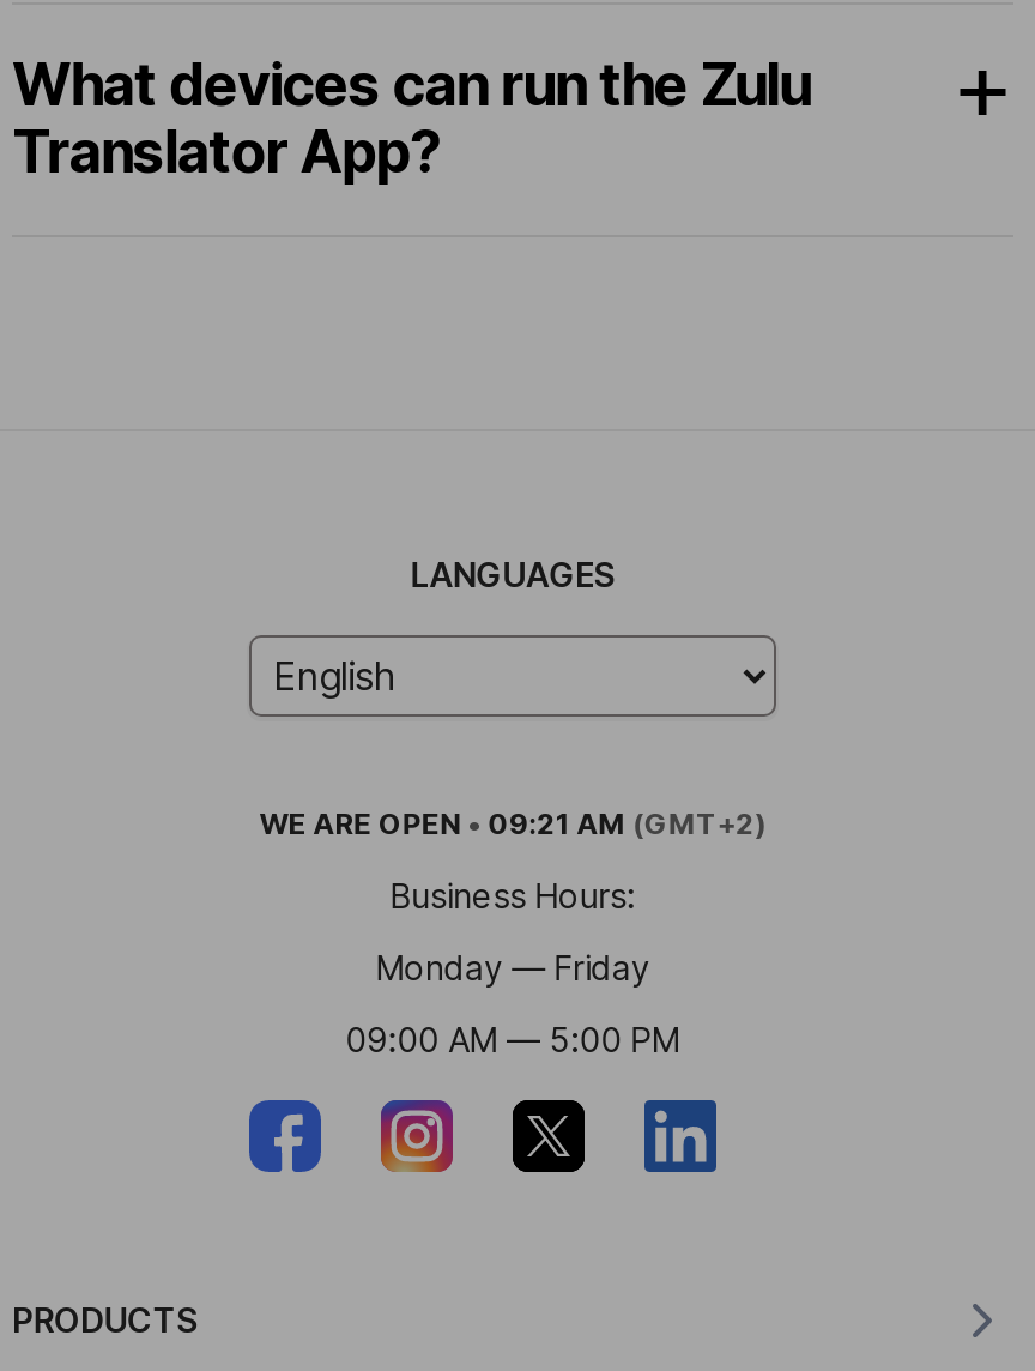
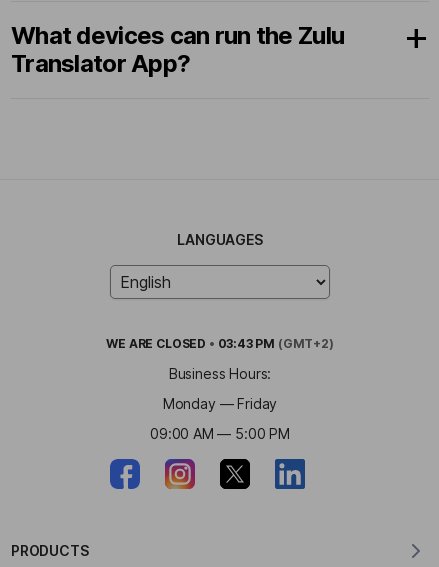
- WE ARE OPEN • 09:21 AM (GMT+2)
+ WE ARE CLOSED • 03:43 PM (GMT+2)
